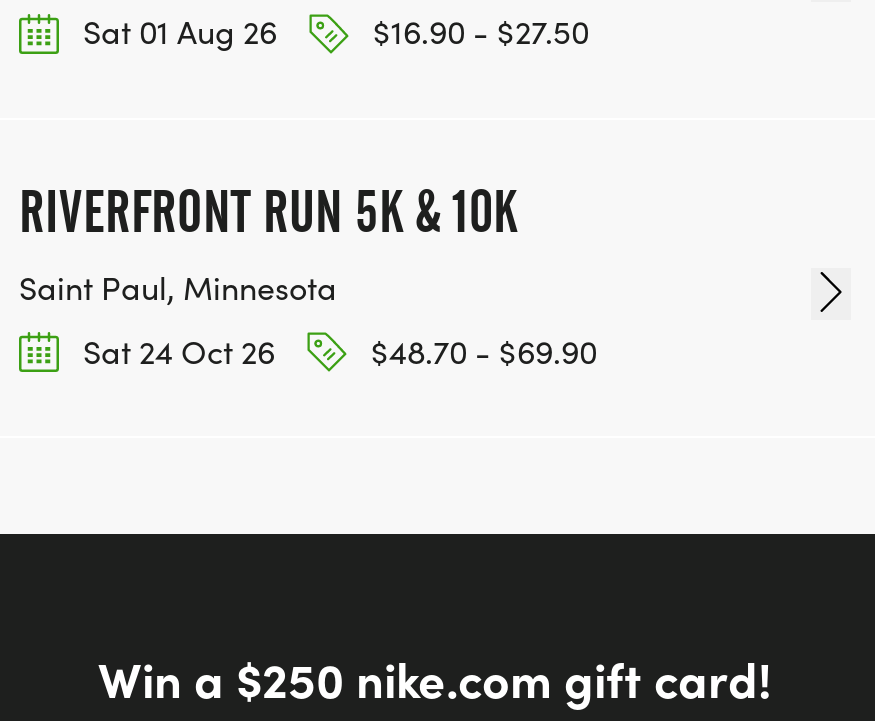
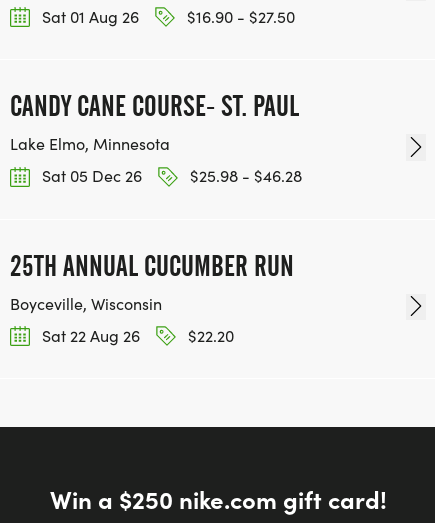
- RIVERFRONT RUN 5K & 10K
- Saint Paul, Minnesota
- Sat 24 Oct 26
- $48.70 - $69.90
+ CANDY CANE COURSE- ST. PAUL
+ Lake Elmo, Minnesota
+ Sat 05 Dec 26
+ $25.98 - $46.28
+ 25TH ANNUAL CUCUMBER RUN
+ Boyceville, Wisconsin
+ Sat 22 Aug 26
+ $22.20
